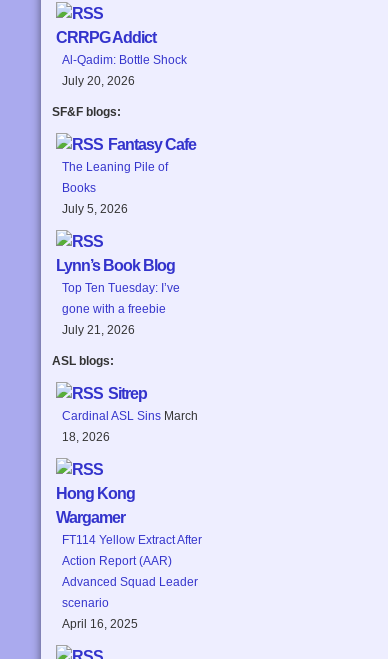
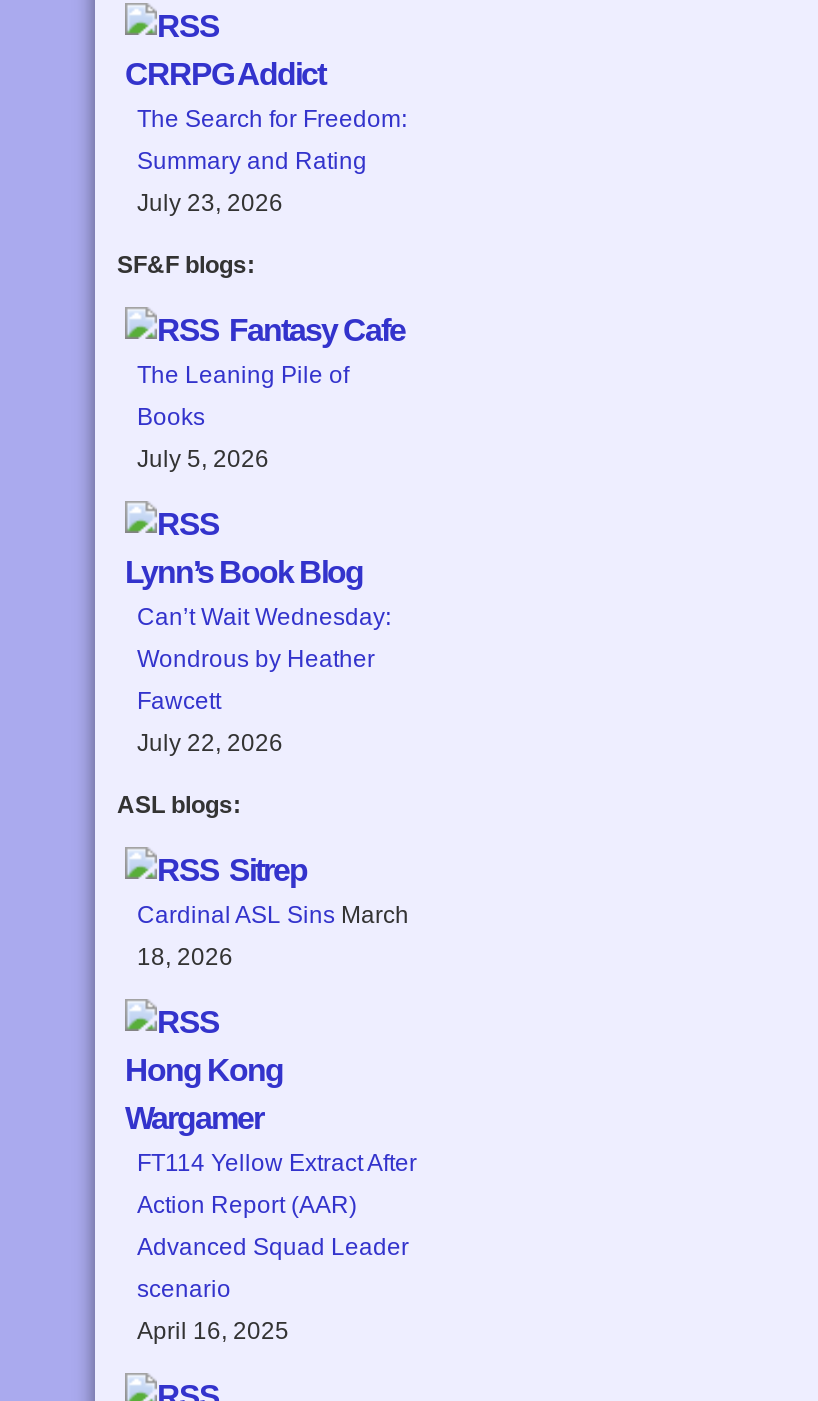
- Al-Qadim: Bottle Shock
- July 20, 2026
+ The Search for Freedom:
+ Summary and Rating
+ July 23, 2026

- Top Ten Tuesday: I’ve
- gone with a freebie
- July 21, 2026
+ Can’t Wait Wednesday:
+ Wondrous by Heather
+ Fawcett
+ July 22, 2026
